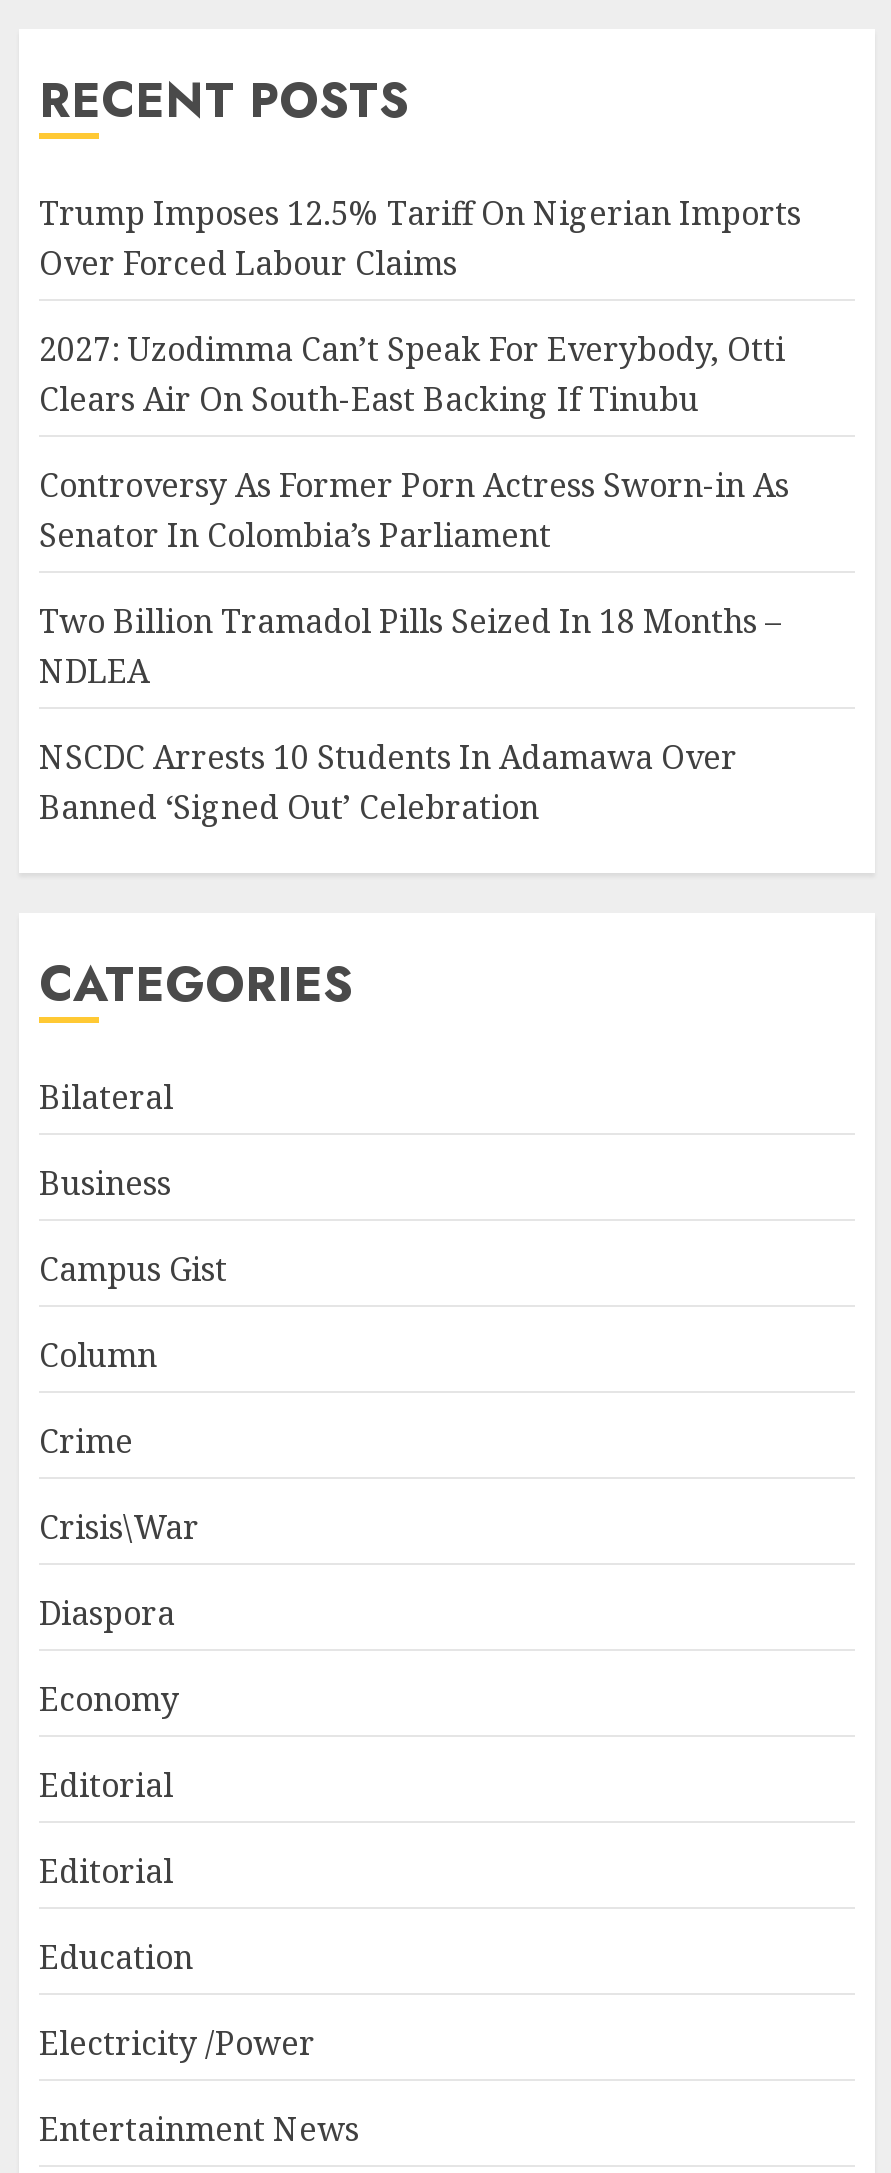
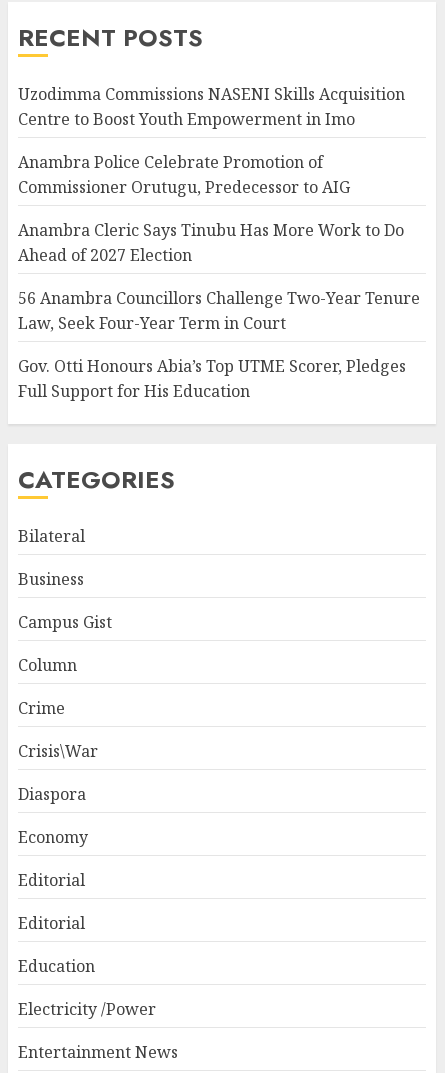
- Trump Imposes 12.5% Tariff On Nigerian Imports
- Over Forced Labour Claims
+ Uzodimma Commissions NASENI Skills Acquisition
+ Centre to Boost Youth Empowerment in Imo

- 2027: Uzodimma Can’t Speak For Everybody, Otti
- Clears Air On South-East Backing If Tinubu
+ Anambra Police Celebrate Promotion of
+ Commissioner Orutugu, Predecessor to AIG

- Controversy As Former Porn Actress Sworn-in As
- Senator In Colombia’s Parliament
+ Anambra Cleric Says Tinubu Has More Work to Do
+ Ahead of 2027 Election

- Two Billion Tramadol Pills Seized In 18 Months –
- NDLEA
+ 56 Anambra Councillors Challenge Two-Year Tenure
+ Law, Seek Four-Year Term in Court

- NSCDC Arrests 10 Students In Adamawa Over
- Banned ‘Signed Out’ Celebration
+ Gov. Otti Honours Abia’s Top UTME Scorer, Pledges
+ Full Support for His Education
